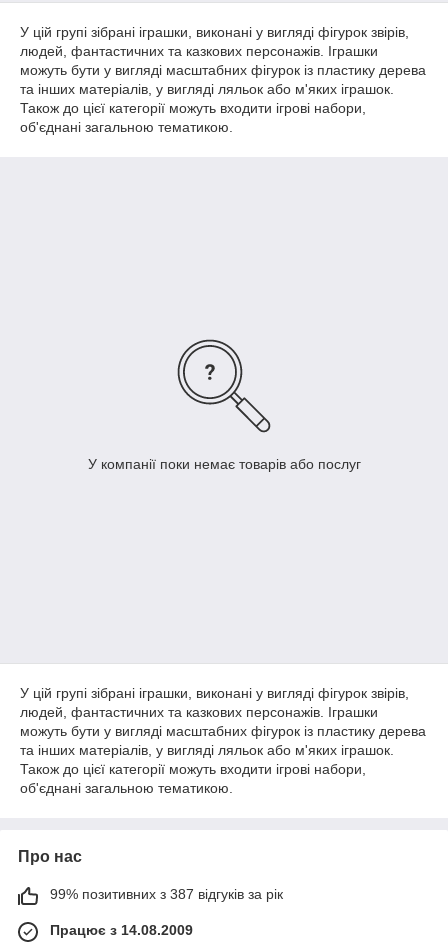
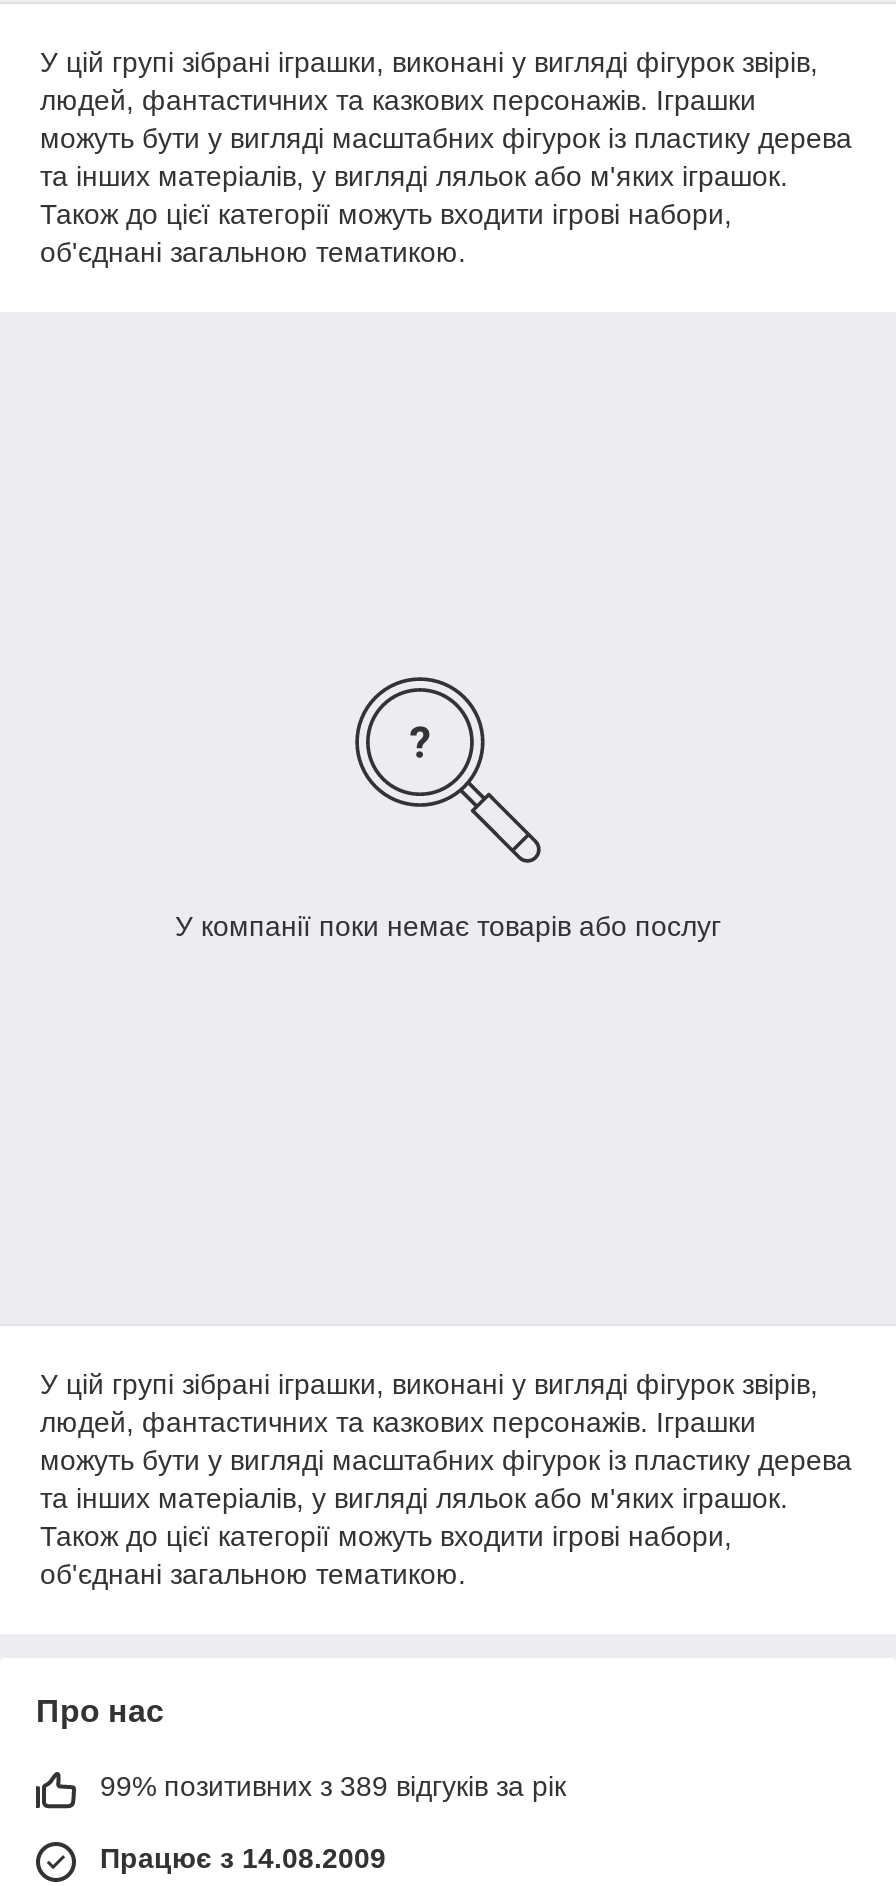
- 99% позитивних з 387 відгуків за рік
+ 99% позитивних з 389 відгуків за рік
